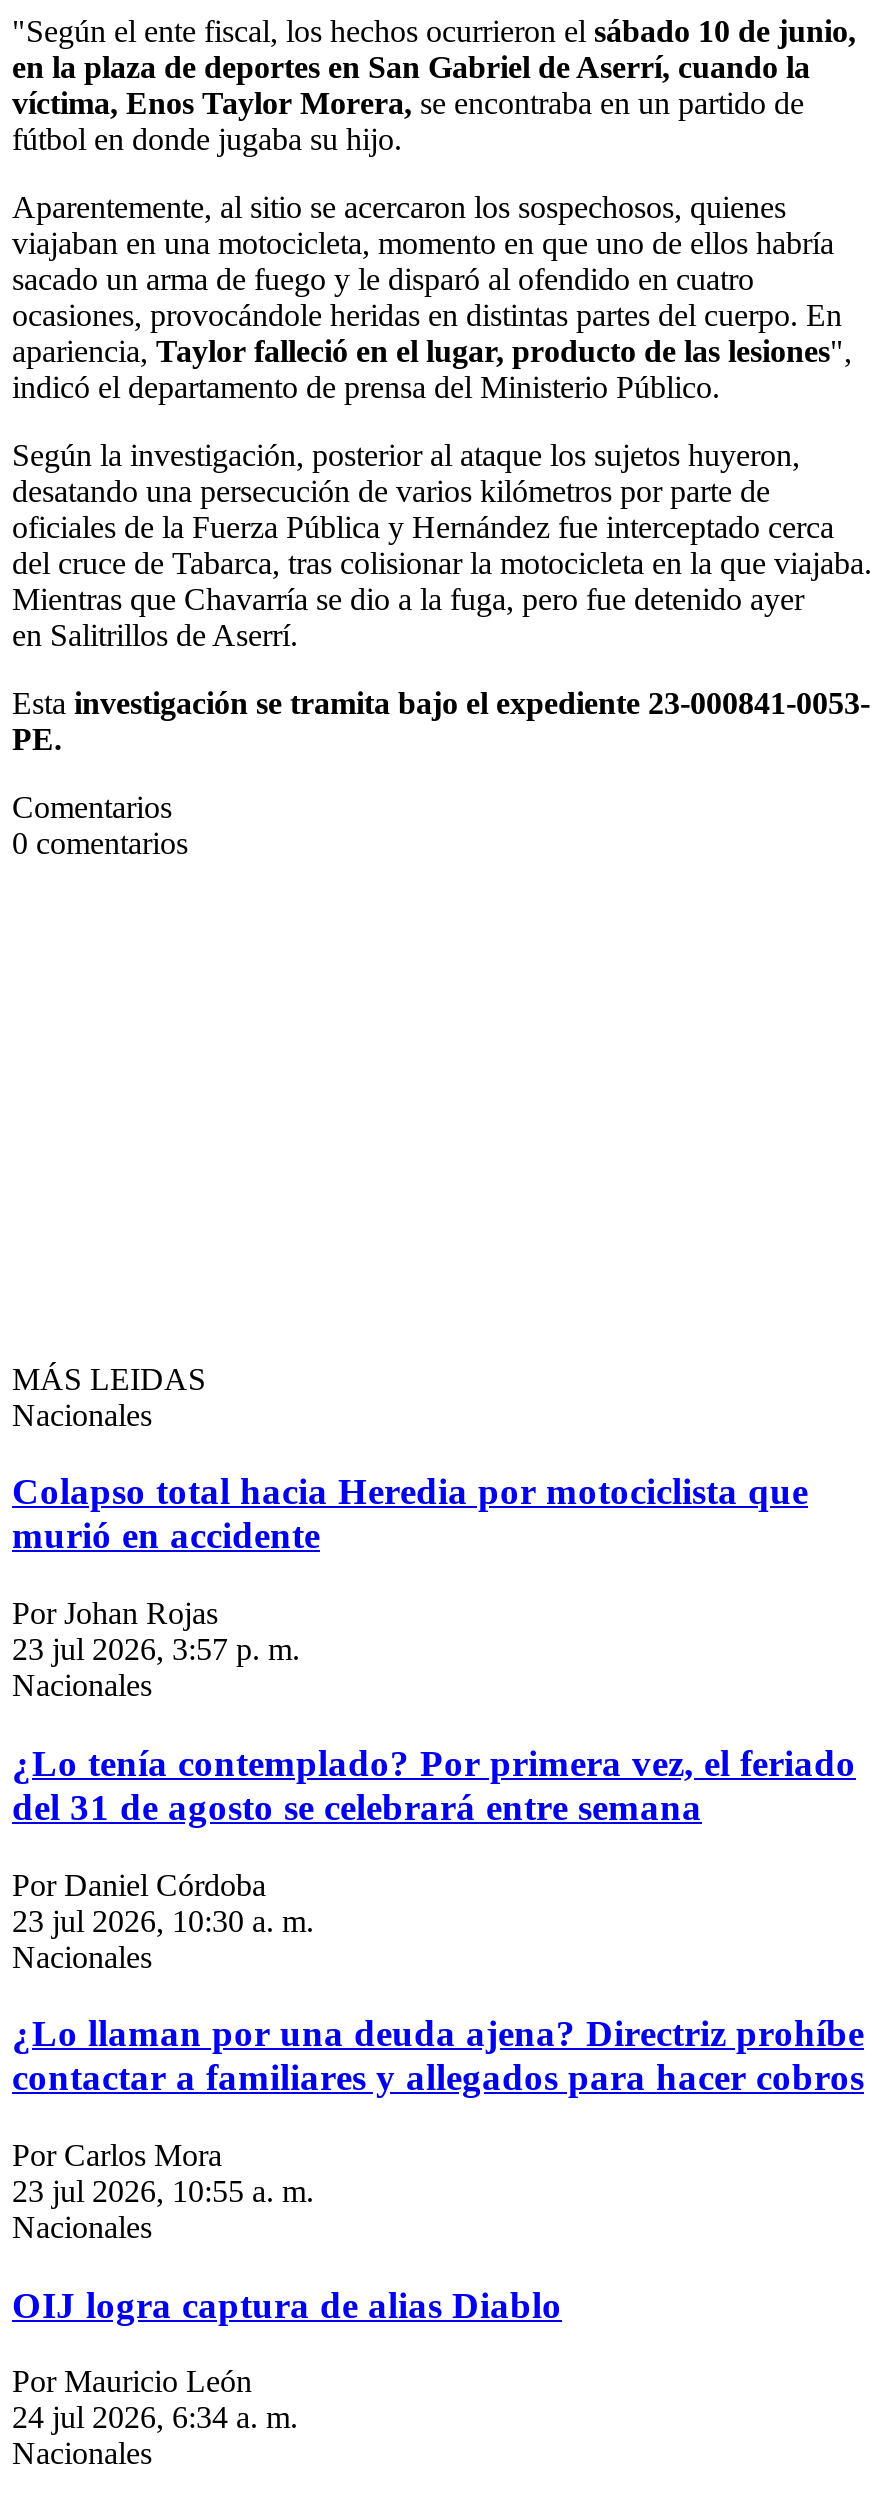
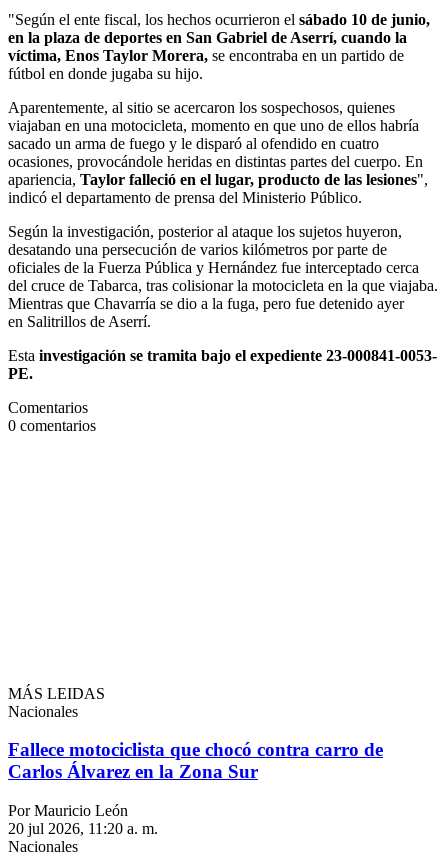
- Colapso total hacia Heredia por motociclista que
- murió en accidente
- Por Johan Rojas
- 23 jul 2026, 3:57 p. m.
- Nacionales
- ¿Lo tenía contemplado? Por primera vez, el feriado
- del 31 de agosto se celebrará entre semana
- Por Daniel Córdoba
- 23 jul 2026, 10:30 a. m.
- Nacionales
- ¿Lo llaman por una deuda ajena? Directriz prohíbe
- contactar a familiares y allegados para hacer cobros
- Por Carlos Mora
- 23 jul 2026, 10:55 a. m.
- Nacionales
- OIJ logra captura de alias Diablo
+ Fallece motociclista que chocó contra carro de
+ Carlos Álvarez en la Zona Sur

- 24 jul 2026, 6:34 a. m.
+ 20 jul 2026, 11:20 a. m.
